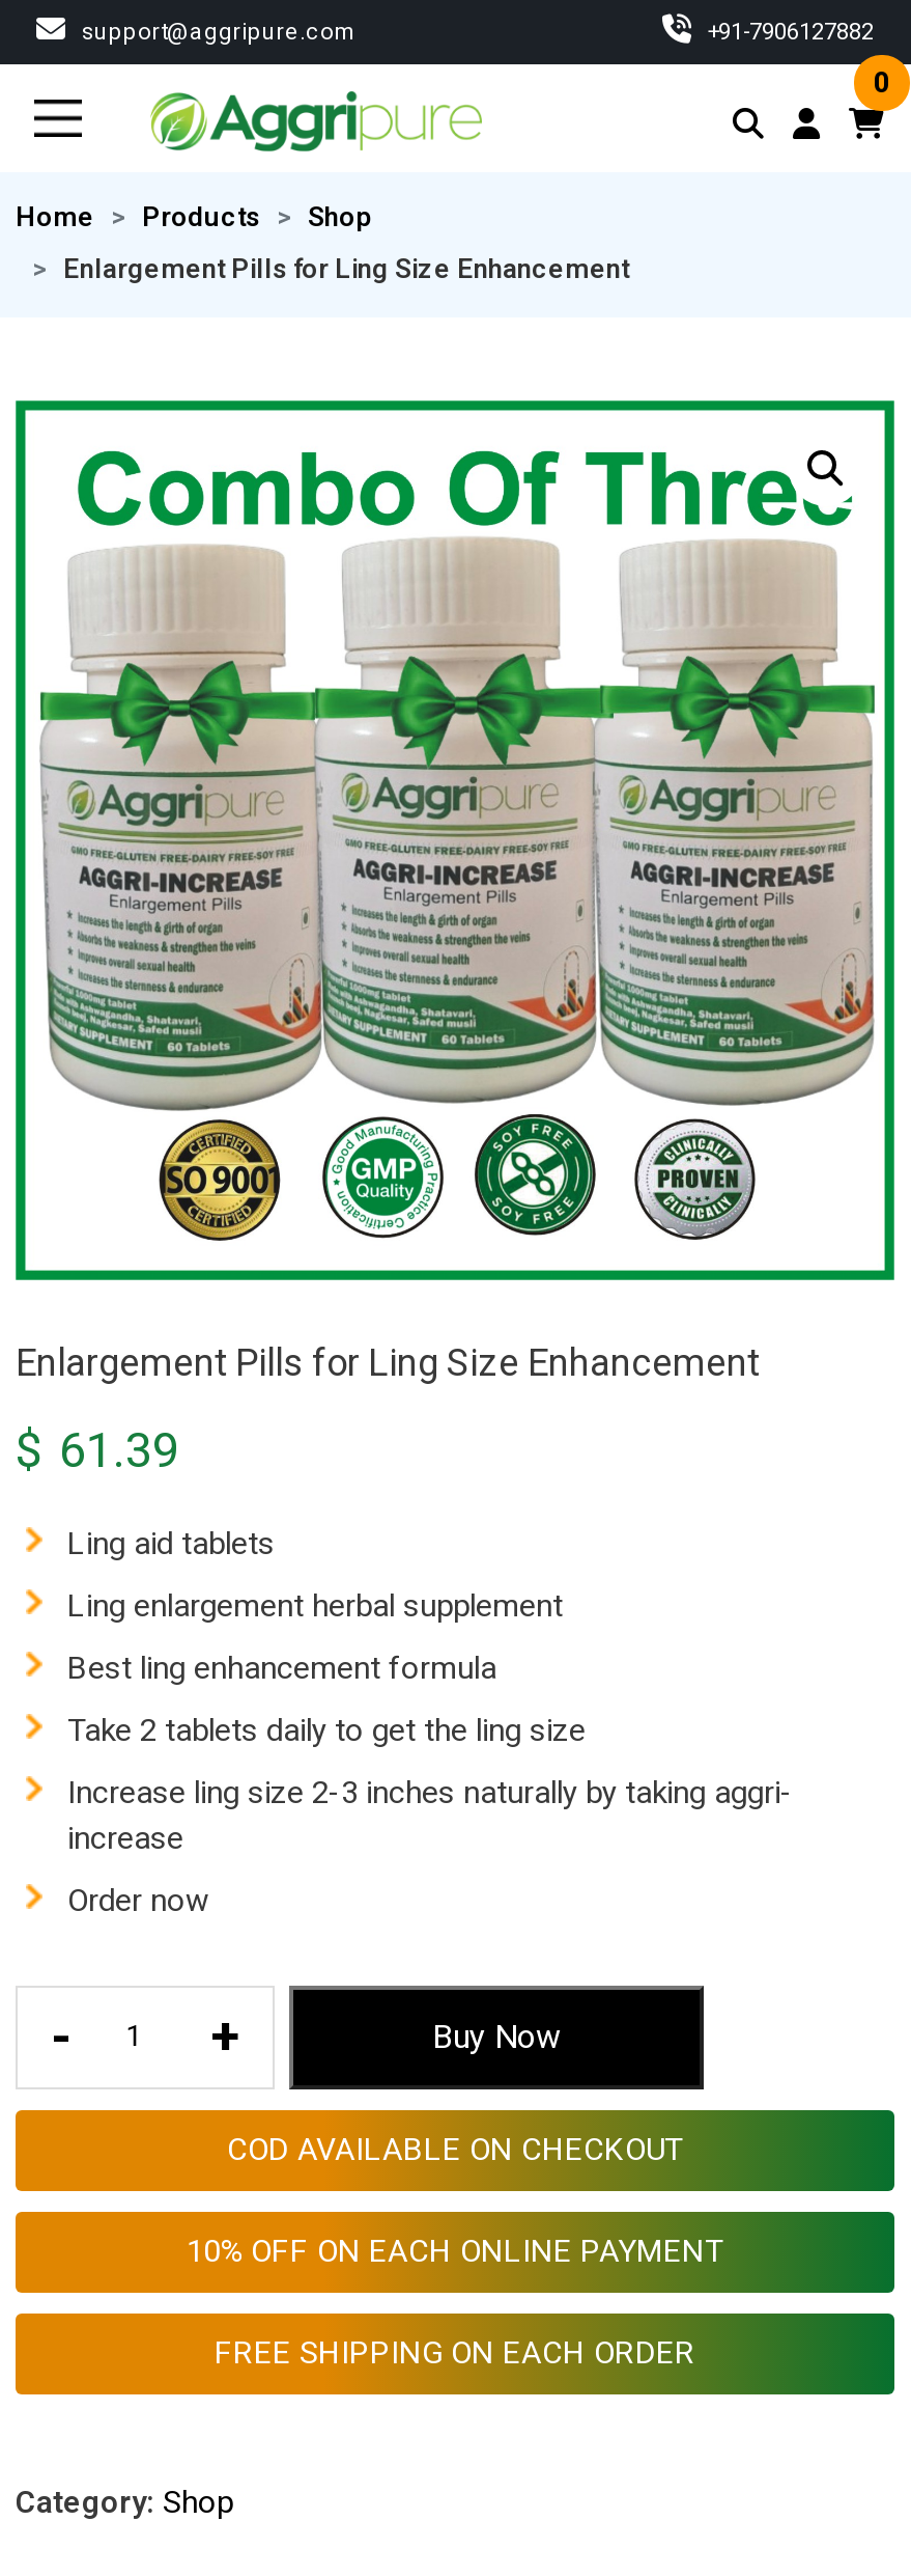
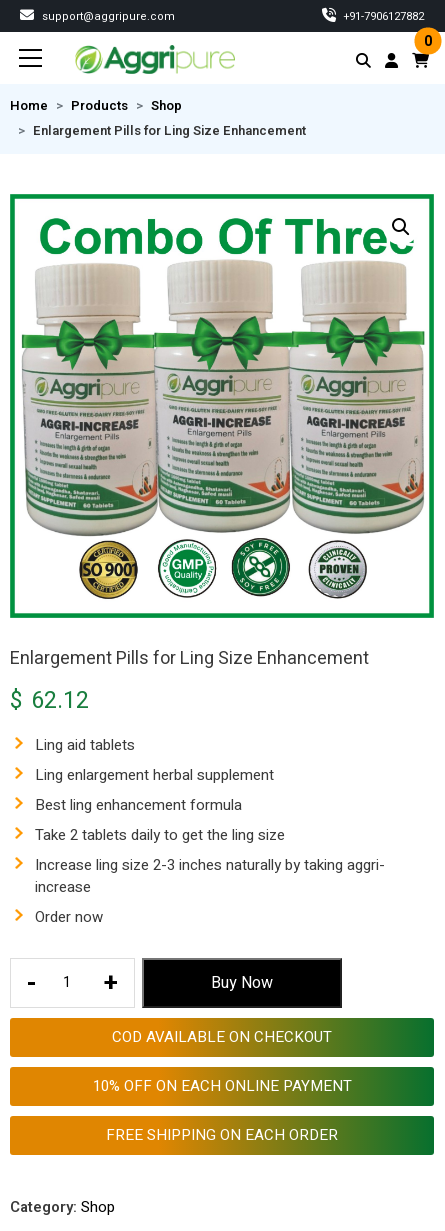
- $ 61.39
+ $ 62.12
